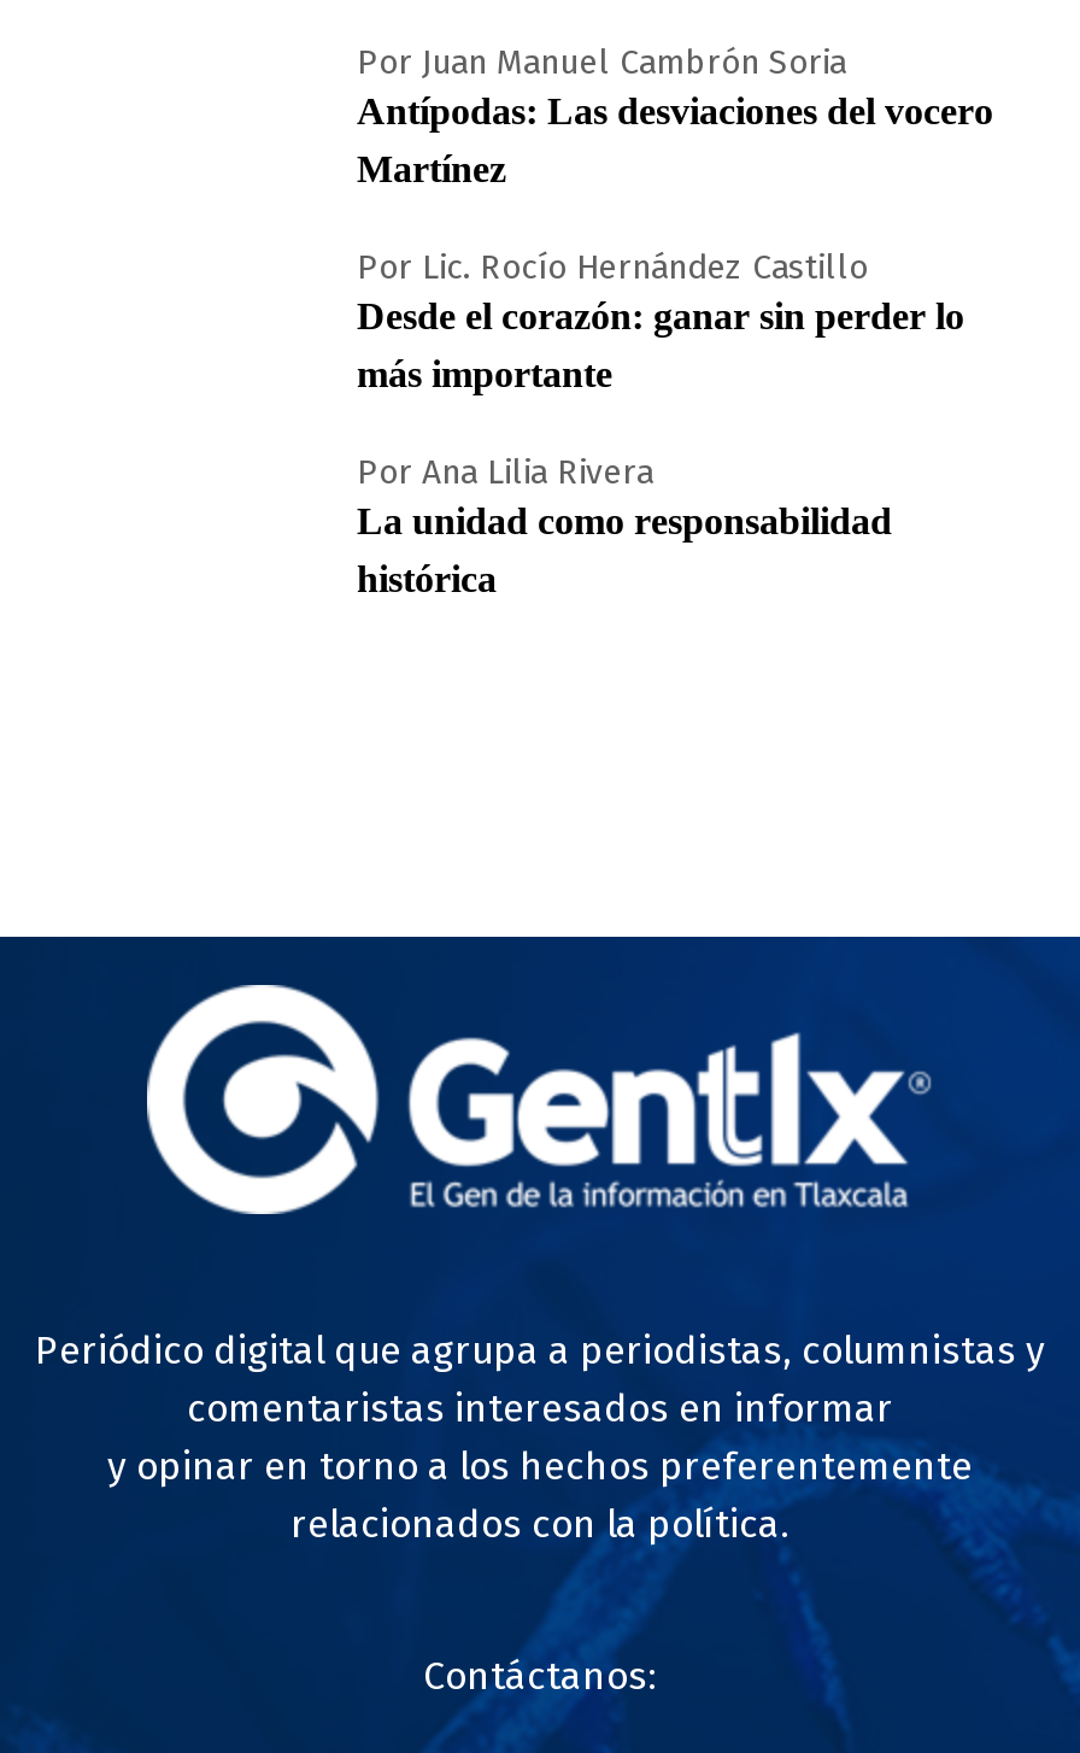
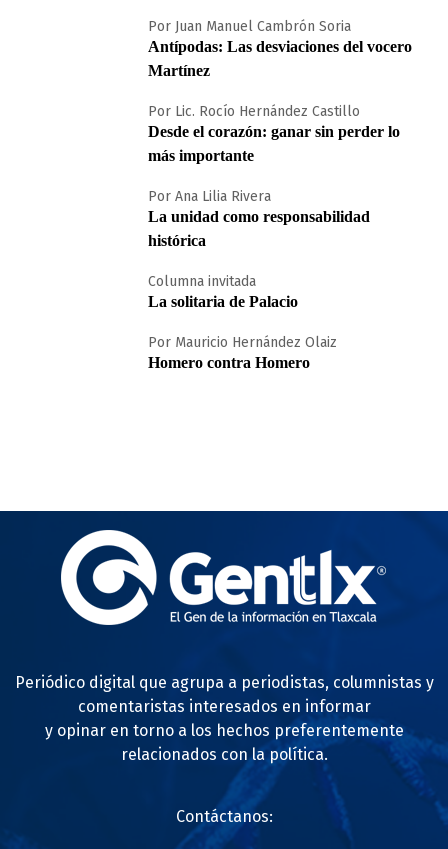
+ Columna invitada
+ La solitaria de Palacio
+ Por Mauricio Hernández Olaiz
+ Homero contra Homero
